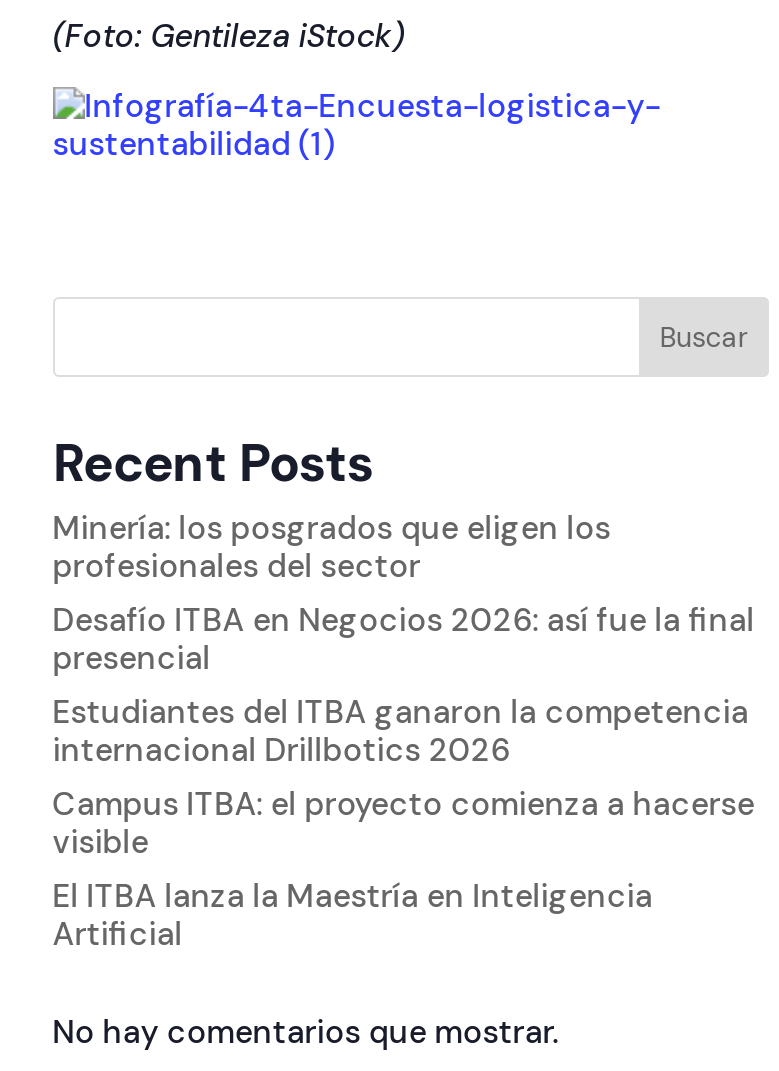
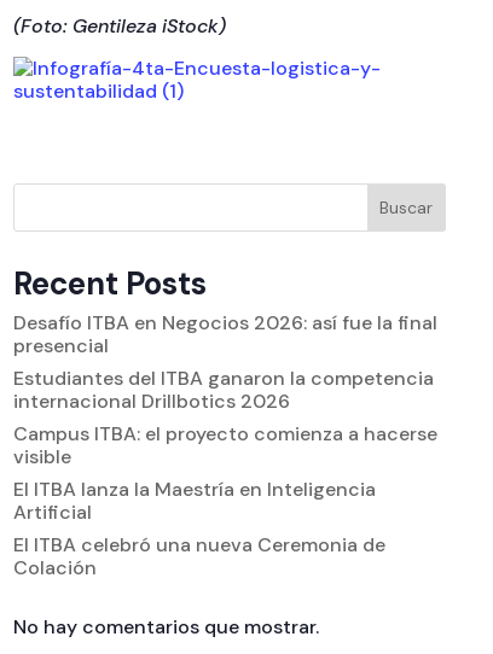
- Minería: los posgrados que eligen los
- profesionales del sector

moved up: Desafío ITBA en Negocios 2026: así fue la final | presencial | Estudiantes del ITBA ganaron la competencia | internacional Drillbotics 2026 | Campus ITBA: el proyecto comienza a hacerse | visible | El ITBA lanza la Maestría en Inteligencia | Artificial

+ El ITBA celebró una nueva Ceremonia de
+ Colación
